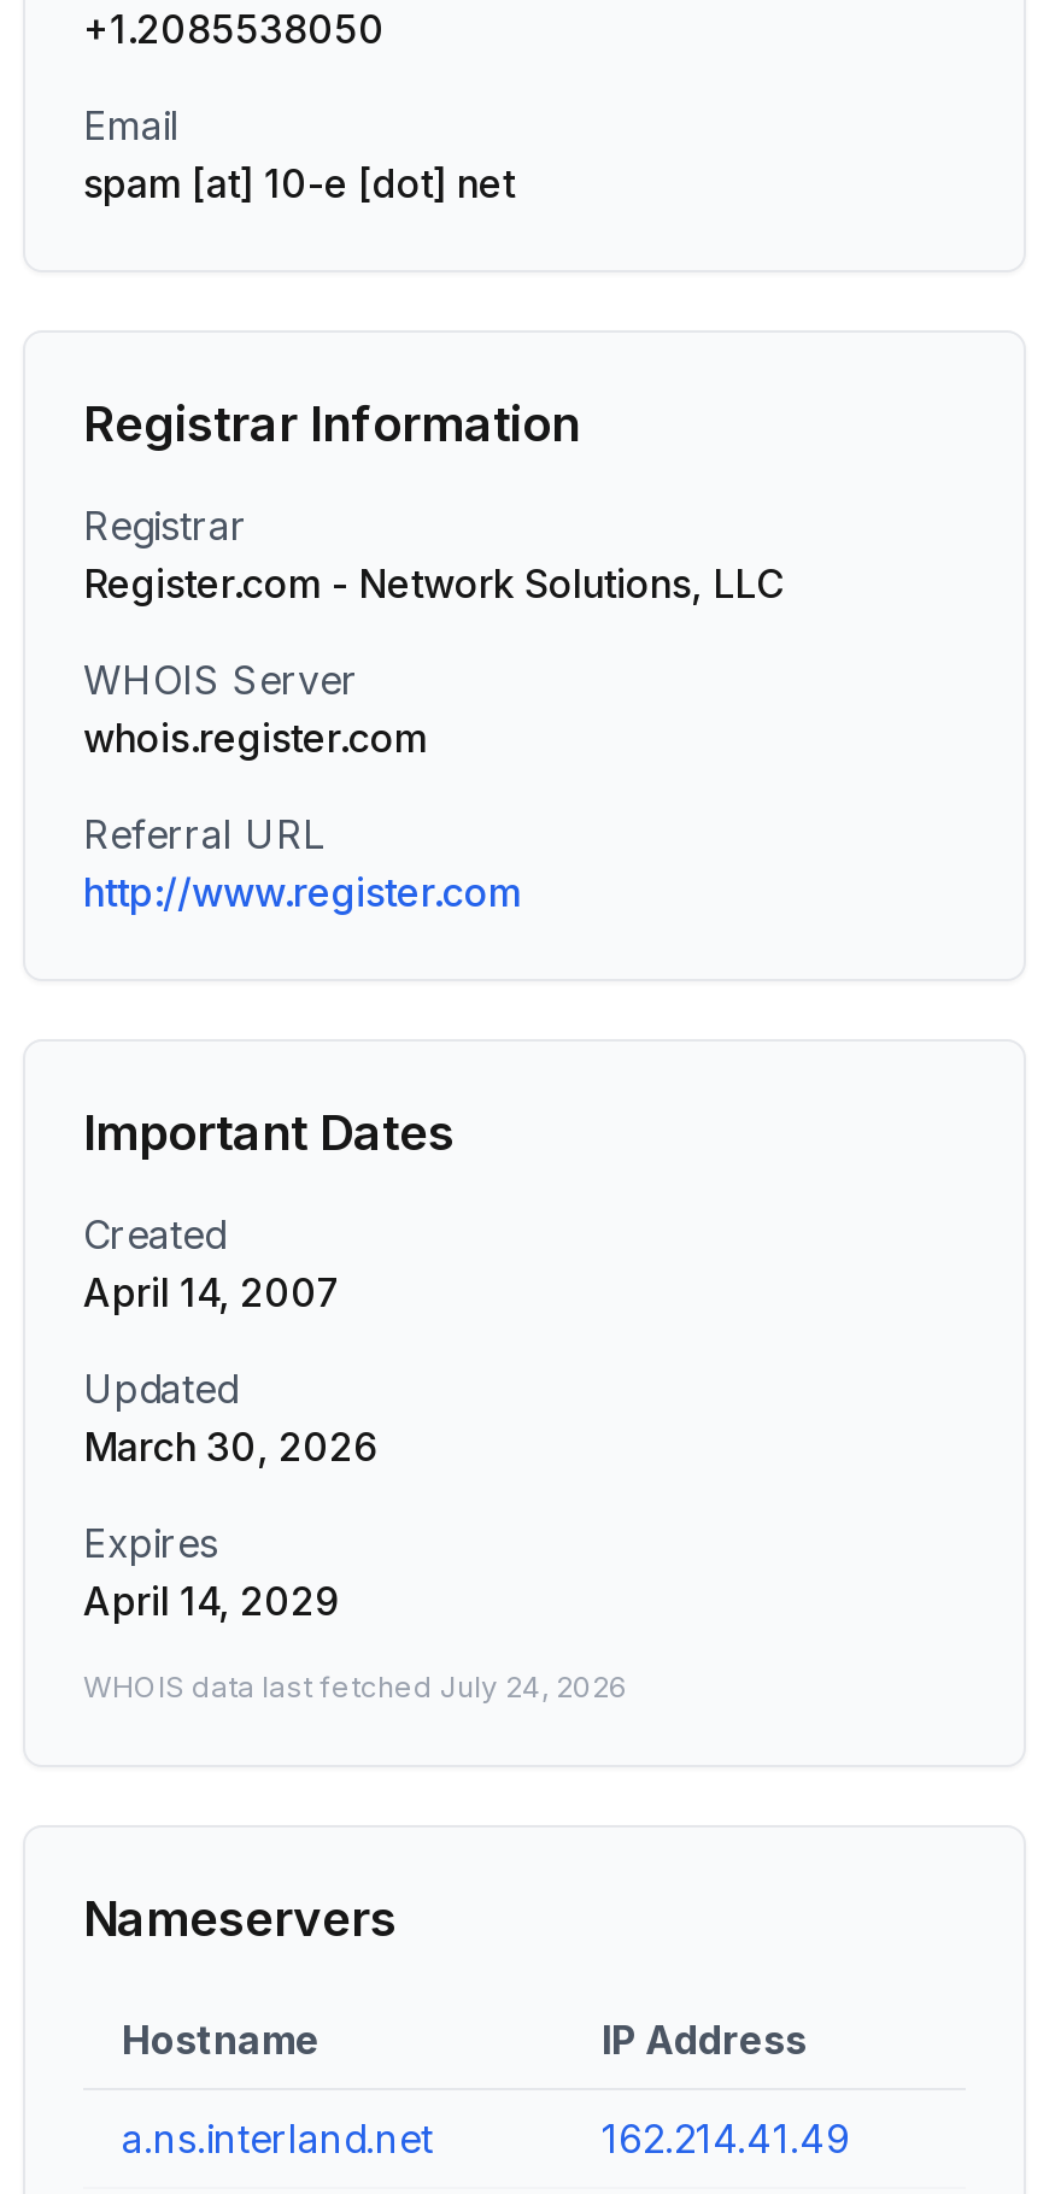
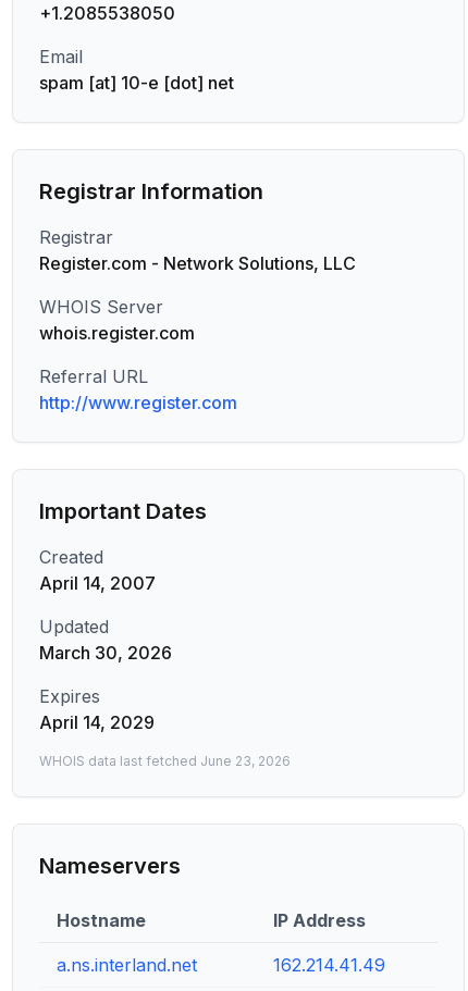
- WHOIS data last fetched July 24, 2026
+ WHOIS data last fetched June 23, 2026
